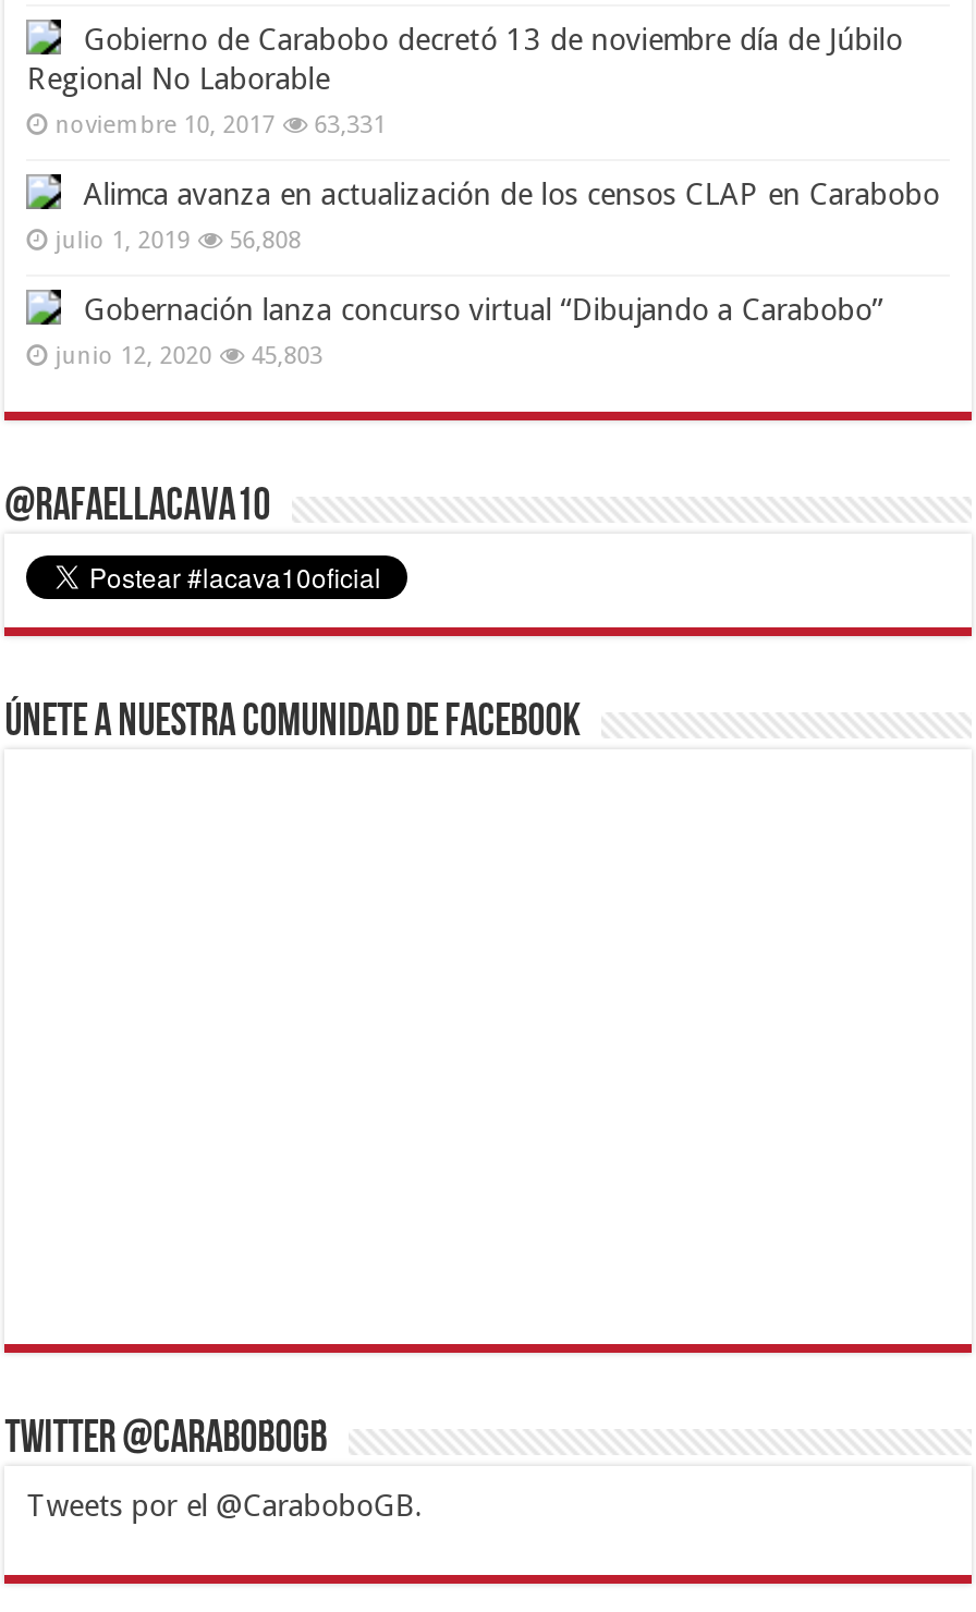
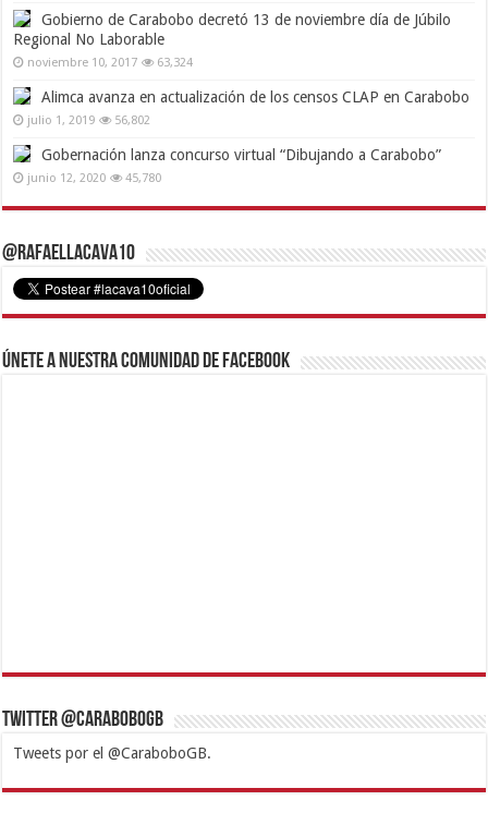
- noviembre 10, 2017 63,331
+ noviembre 10, 2017 63,324

- julio 1, 2019 56,808
+ julio 1, 2019 56,802

- junio 12, 2020 45,803
+ junio 12, 2020 45,780
